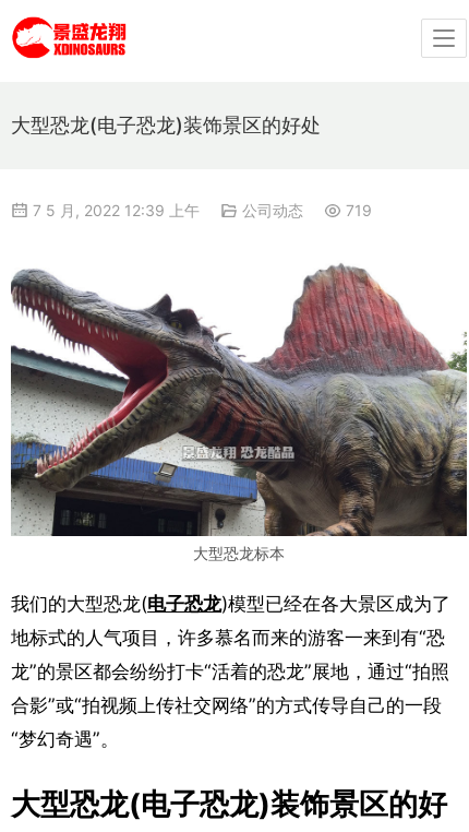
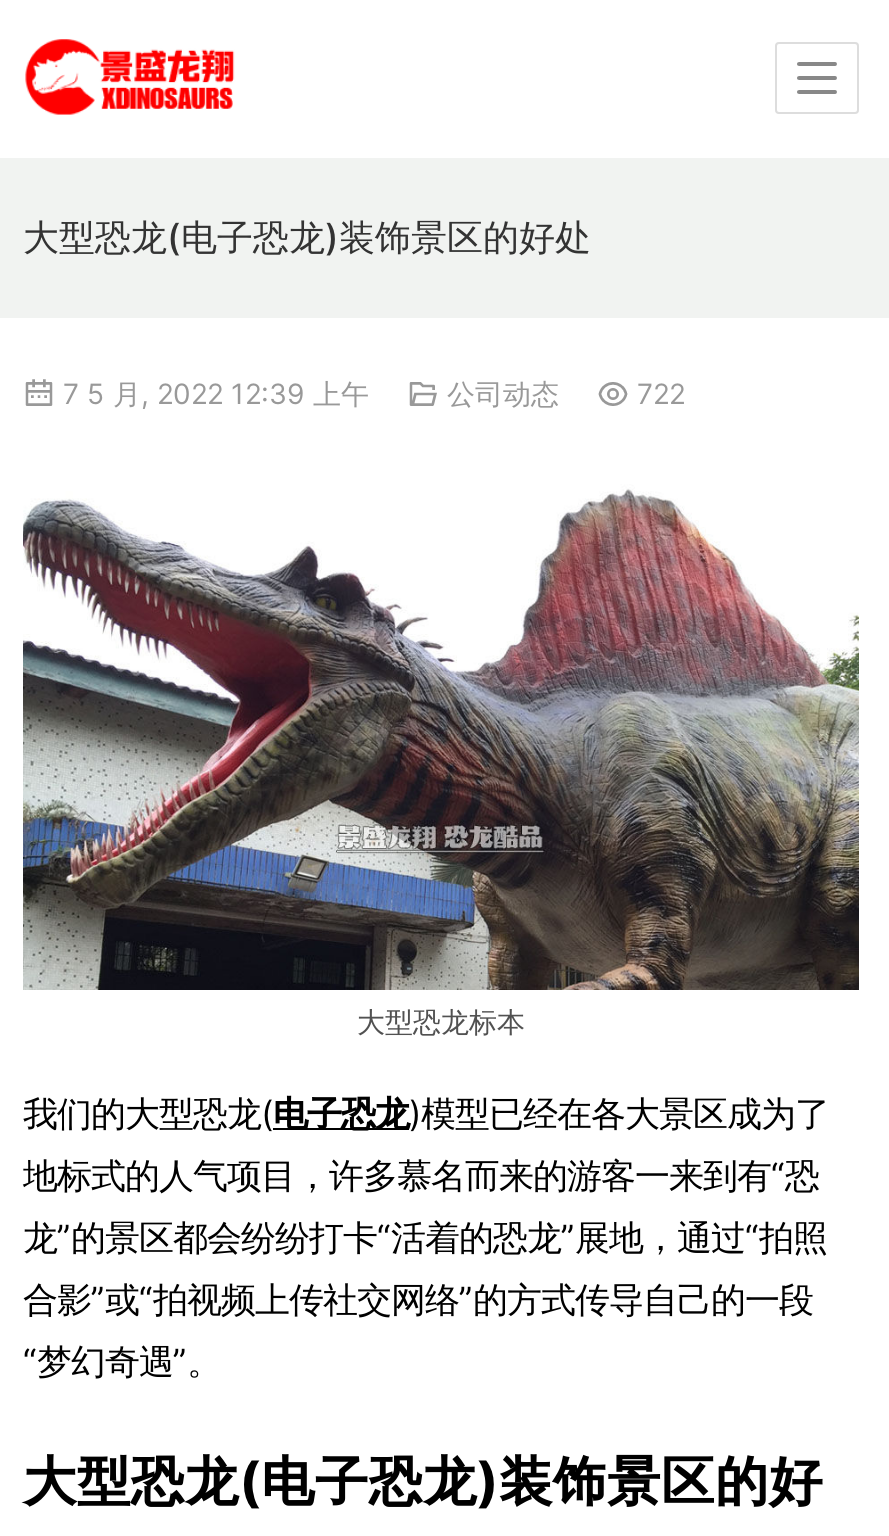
- 719
+ 722
